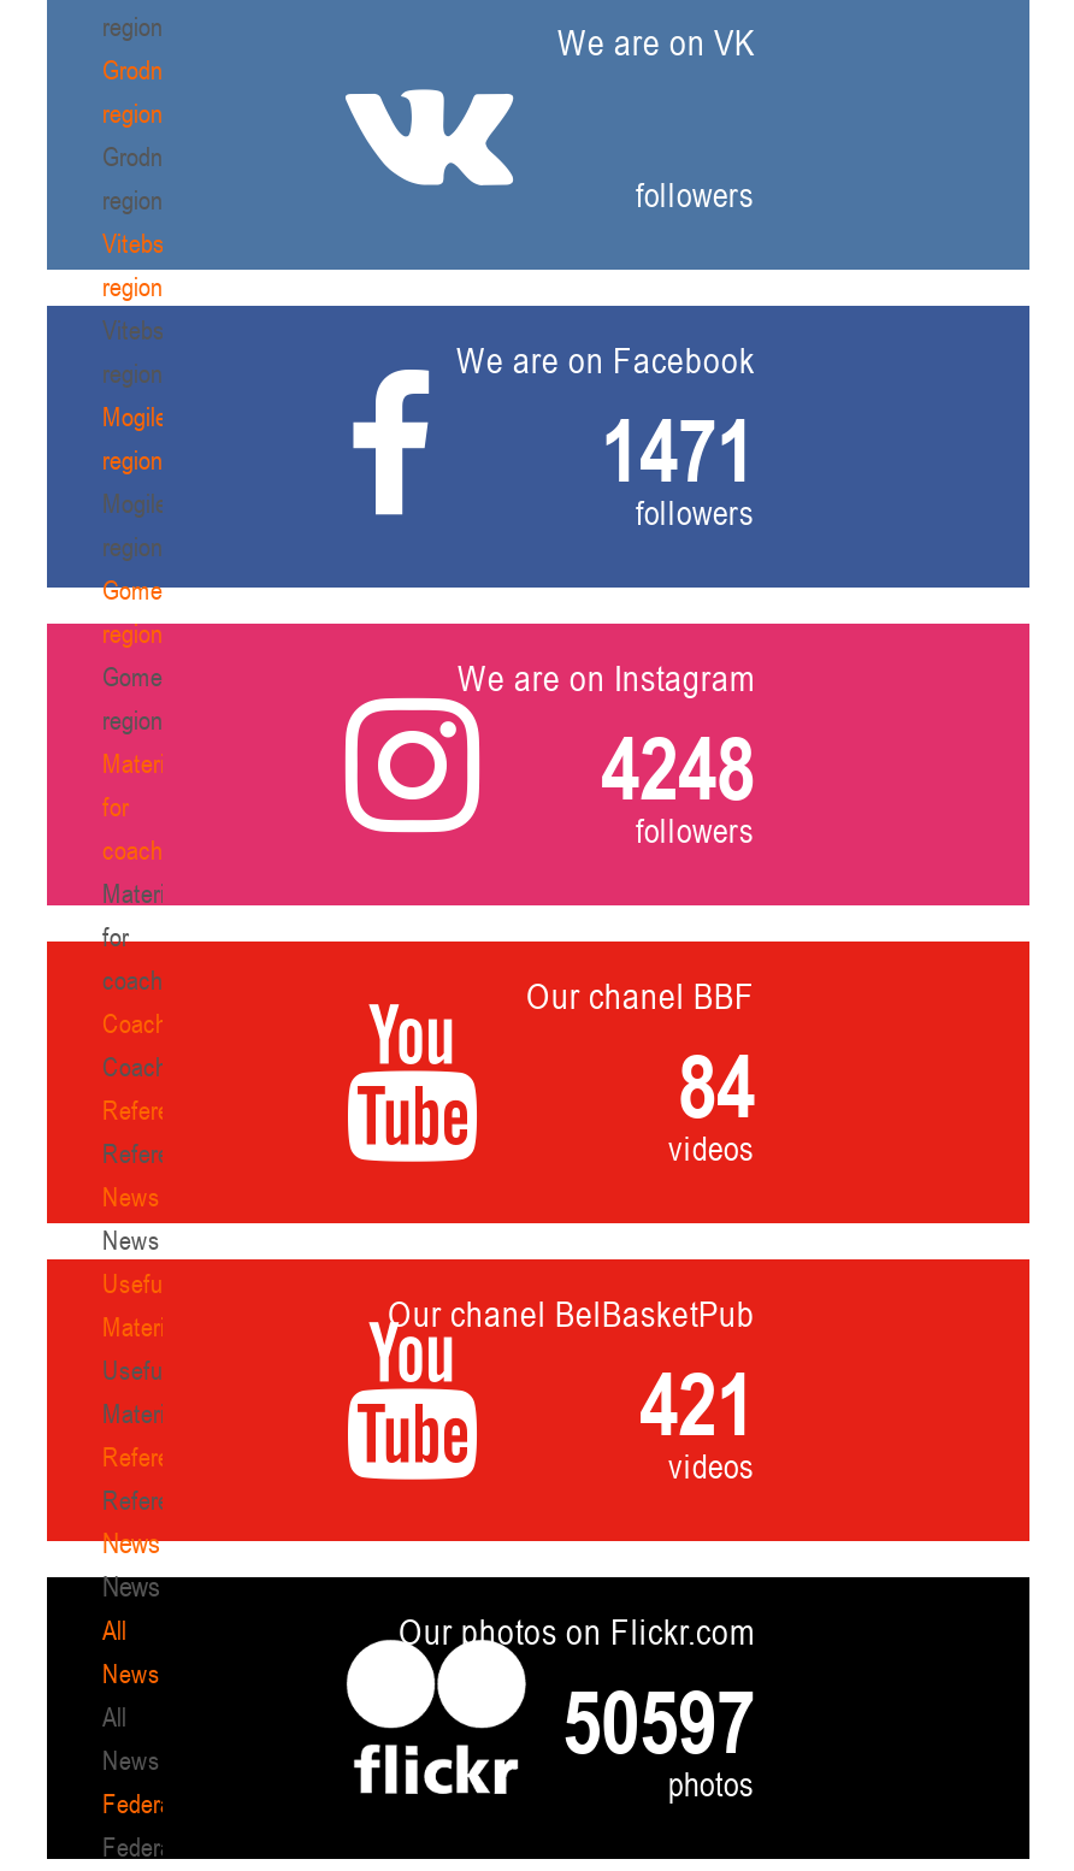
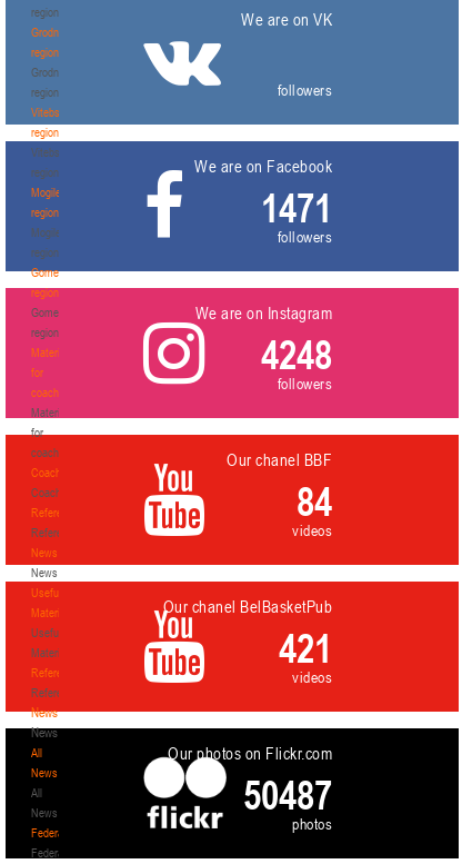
- 50597
+ 50487
